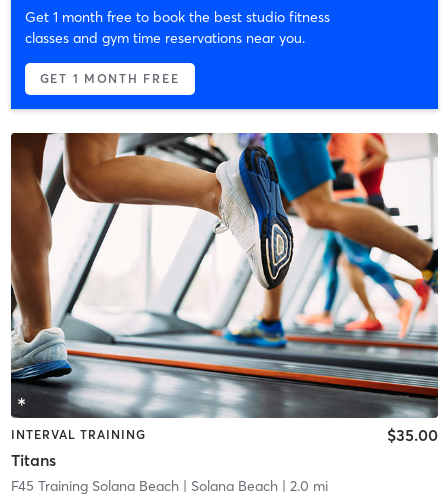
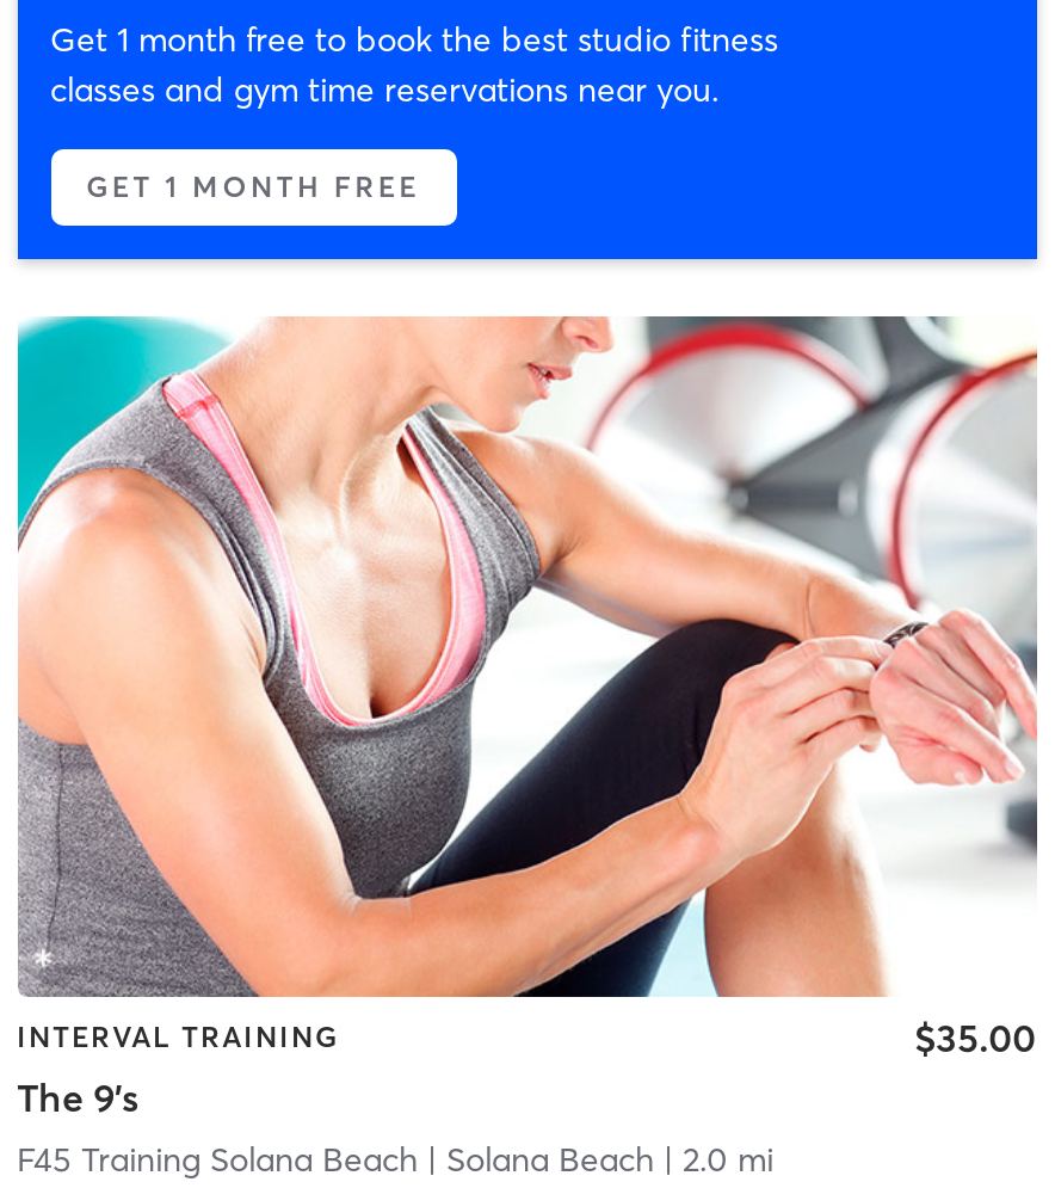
- [image]
- Titans
+ [image]
+ The 9's
